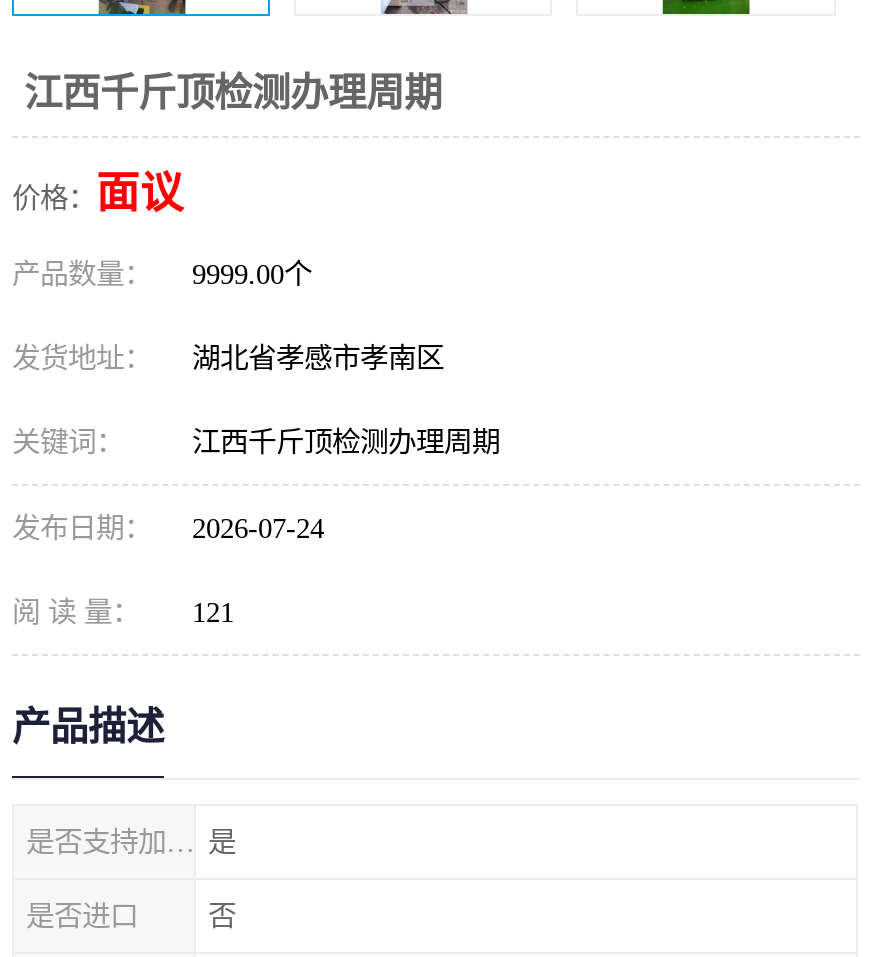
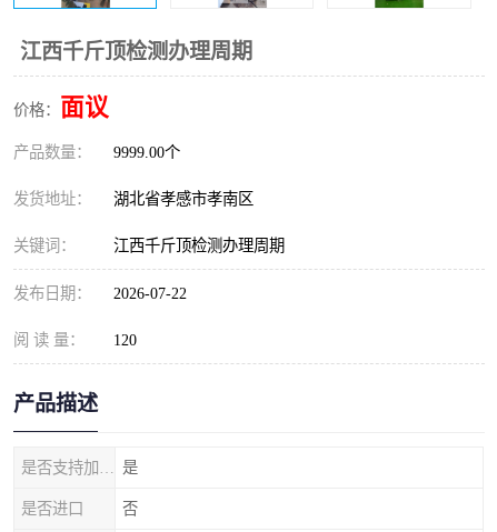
- 发布日期： 2026-07-24
+ 发布日期： 2026-07-22

- 阅 读 量： 121
+ 阅 读 量： 120
